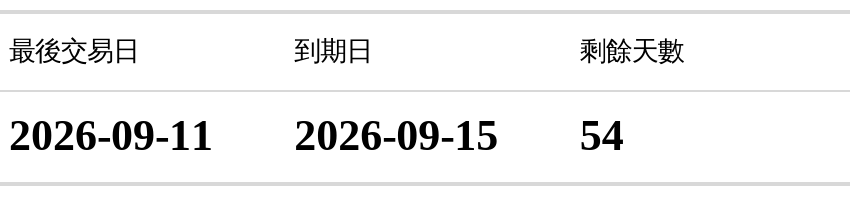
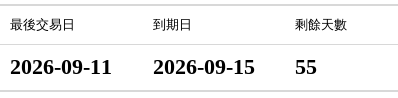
- 2026-09-11 2026-09-15 54
+ 2026-09-11 2026-09-15 55
